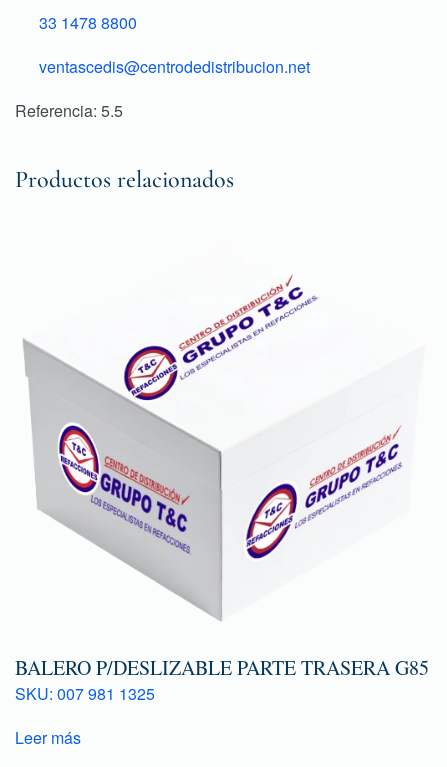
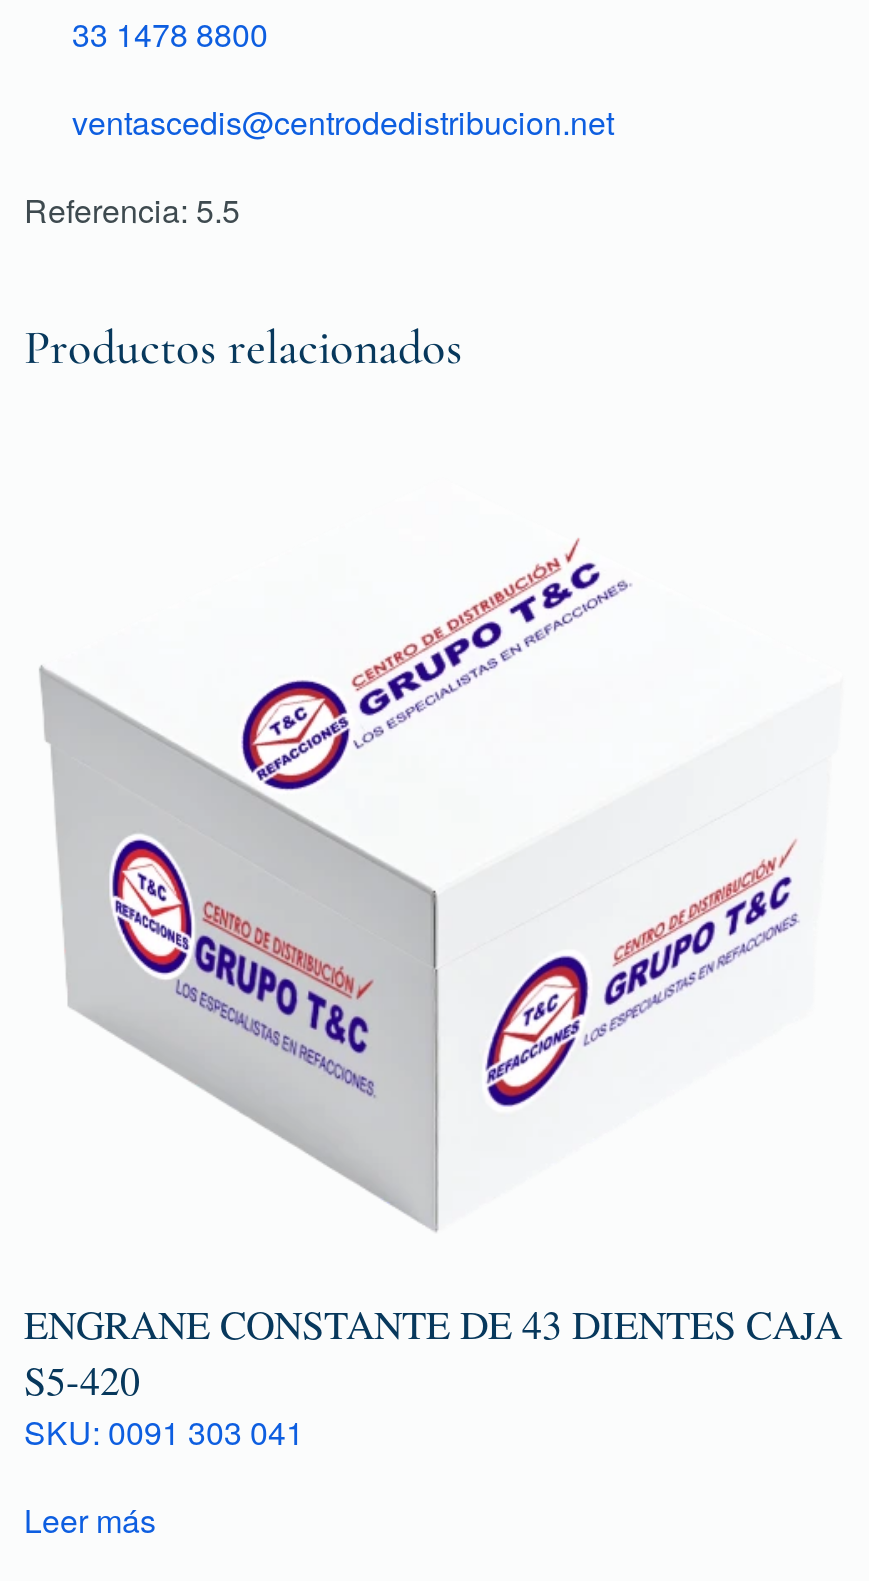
- BALERO P/DESLIZABLE PARTE TRASERA G85
- SKU: 007 981 1325
+ ENGRANE CONSTANTE DE 43 DIENTES CAJA
+ S5-420
+ SKU: 0091 303 041
